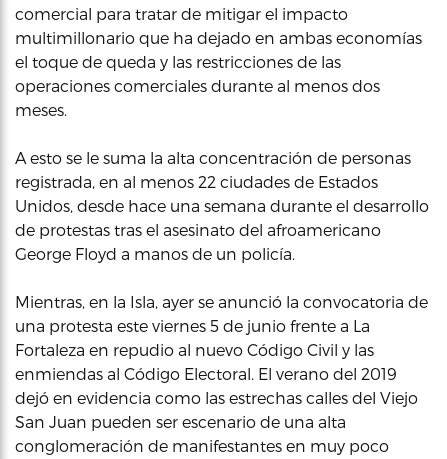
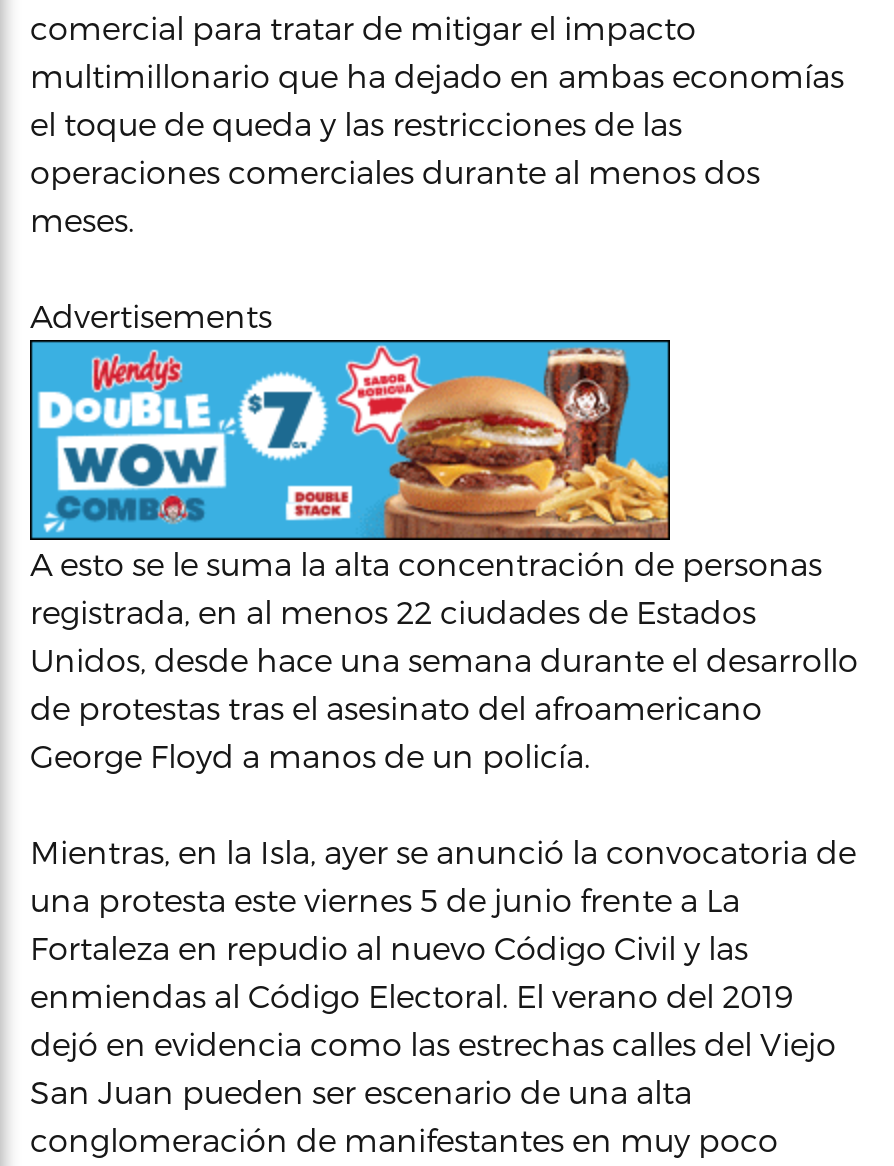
+ [image]

+ Advertisements
